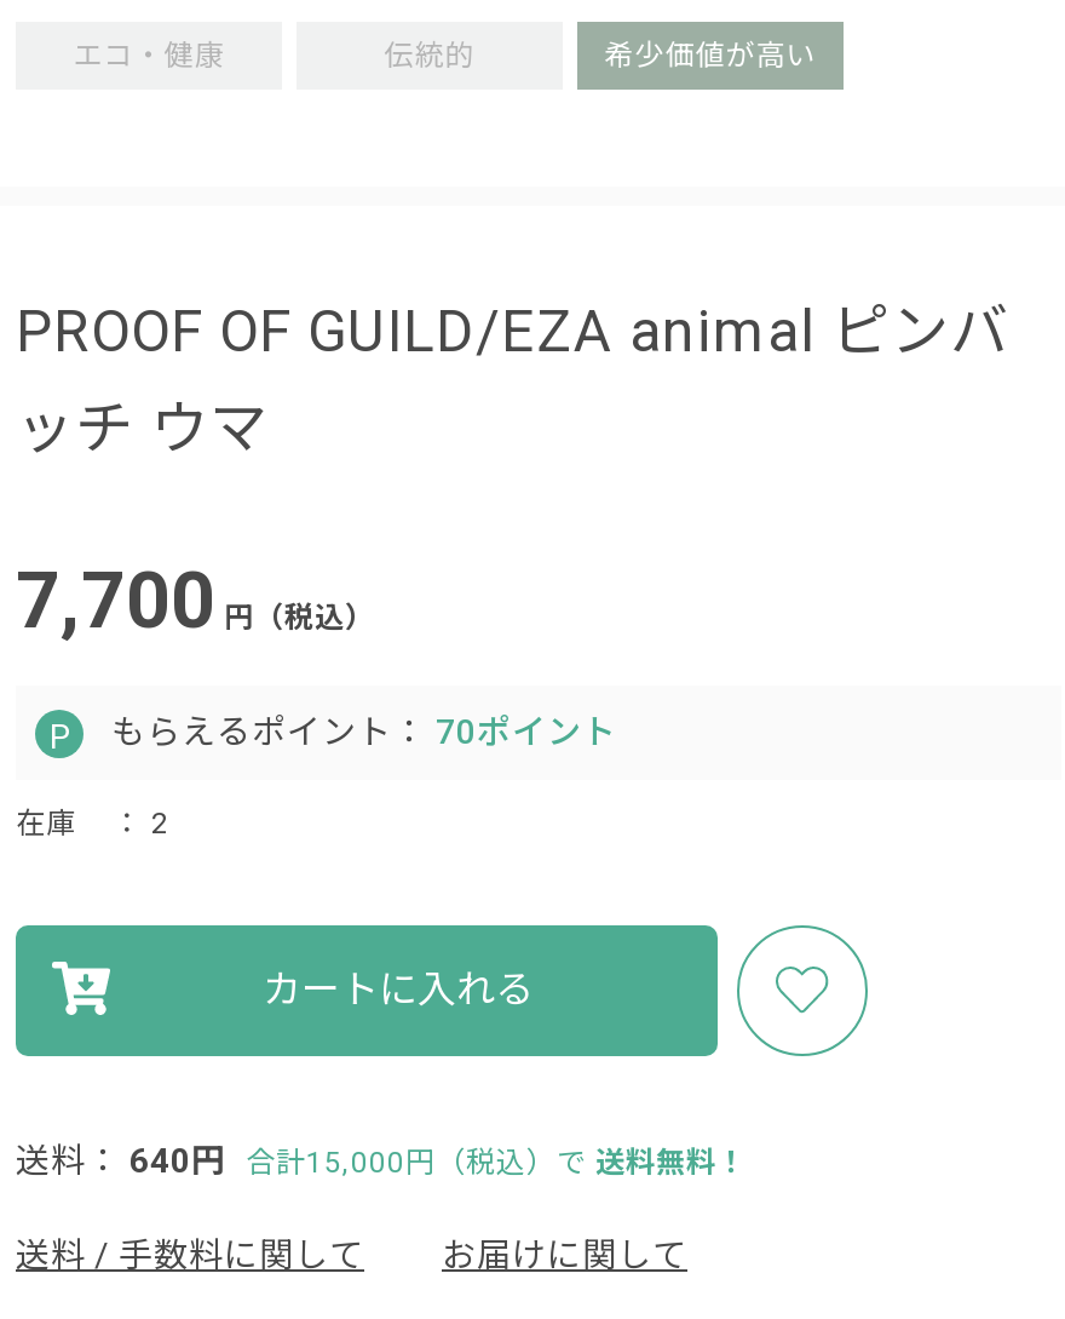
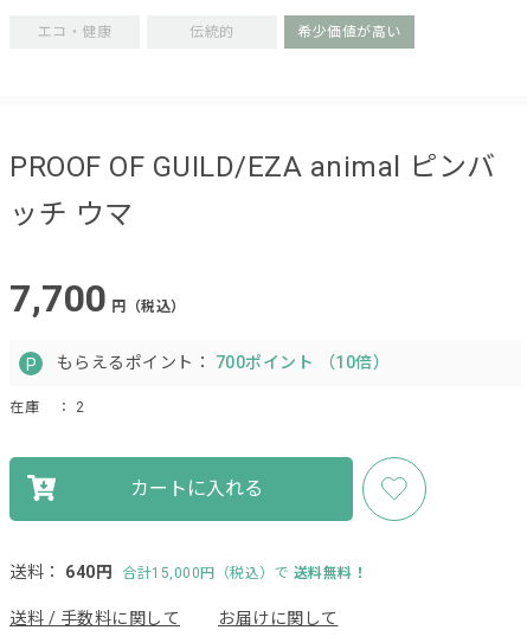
- もらえるポイント：70ポイント
+ もらえるポイント：700ポイント （10倍）
